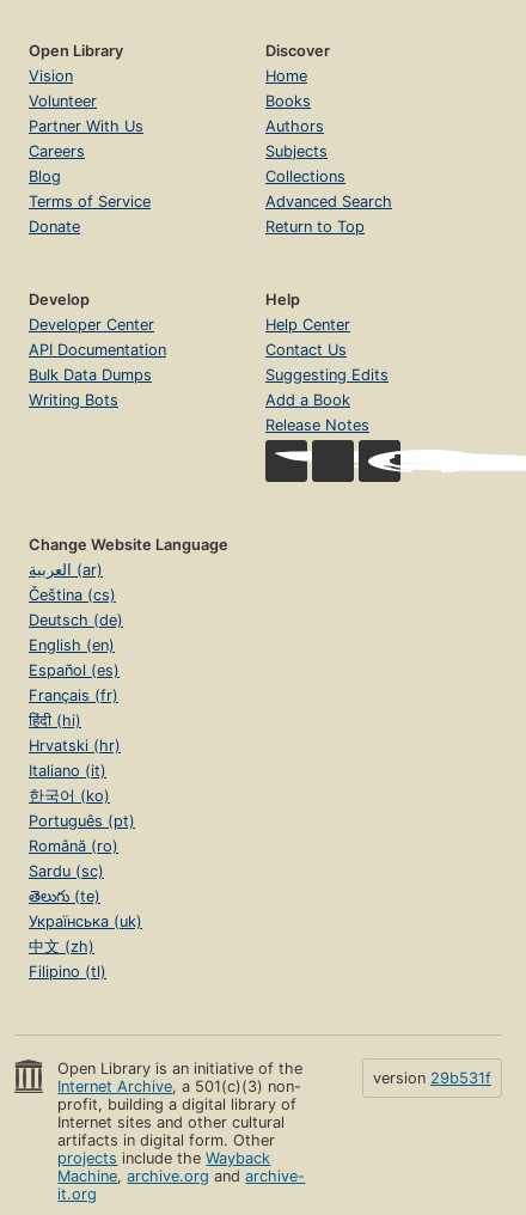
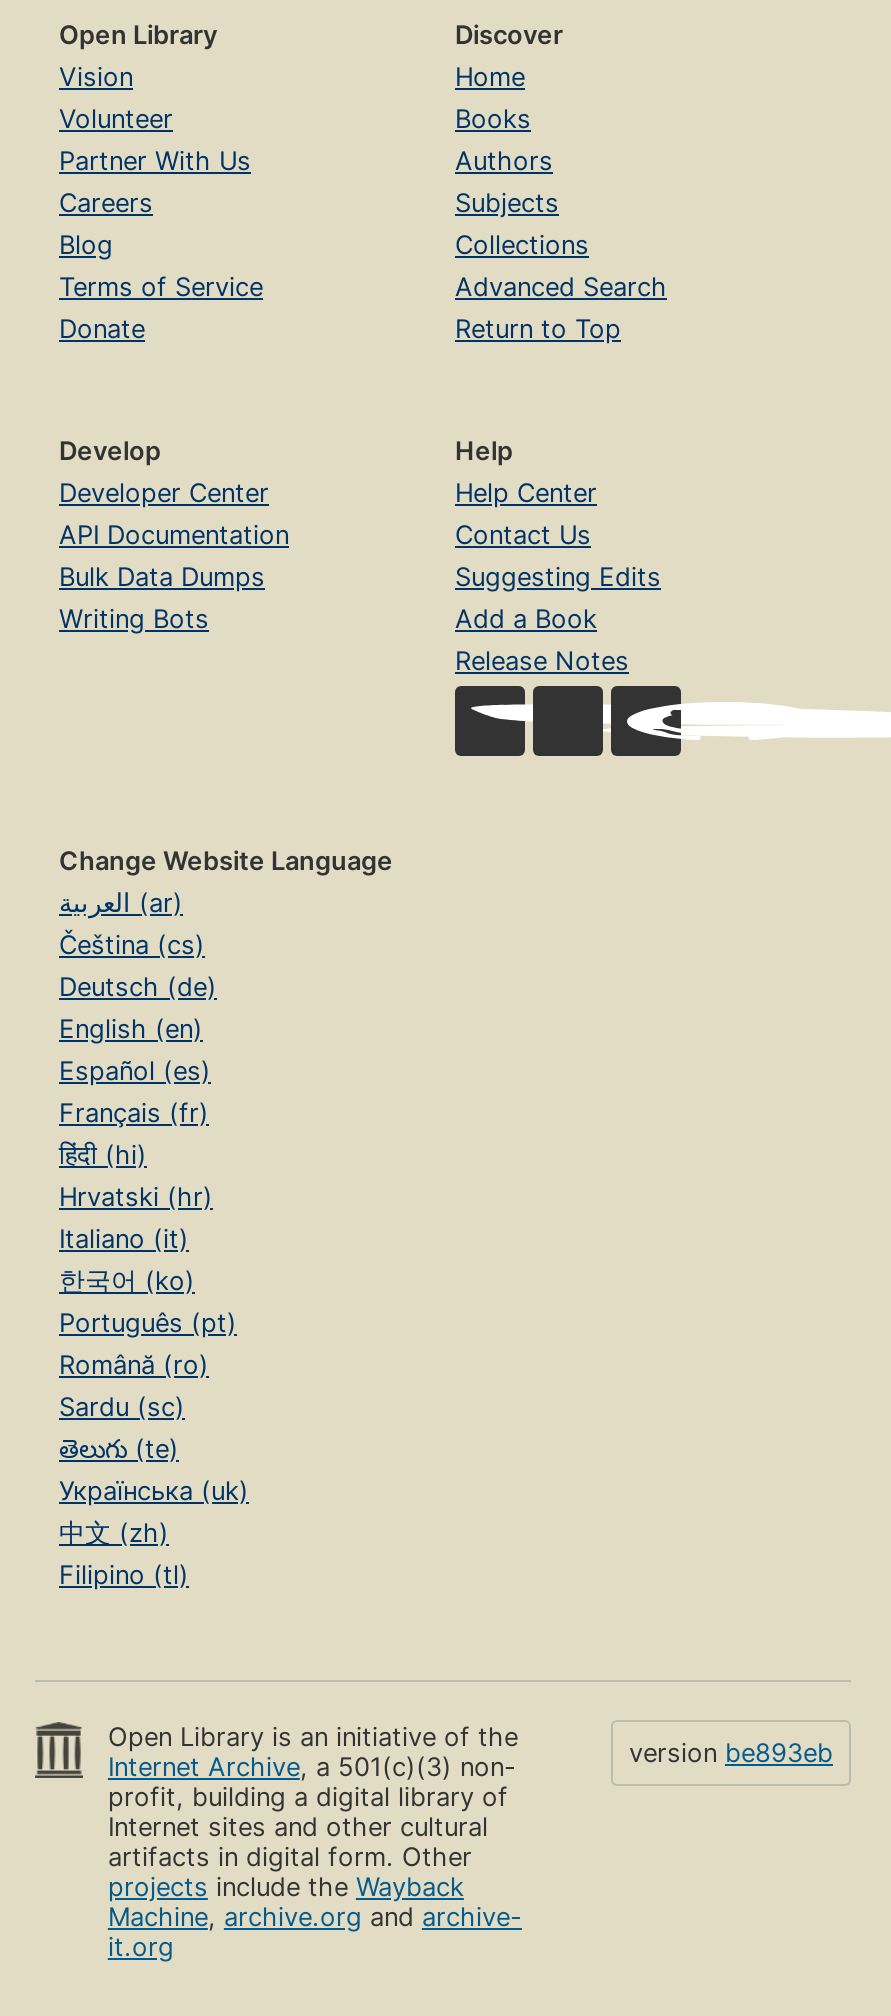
- version 29b531f
+ version be893eb
